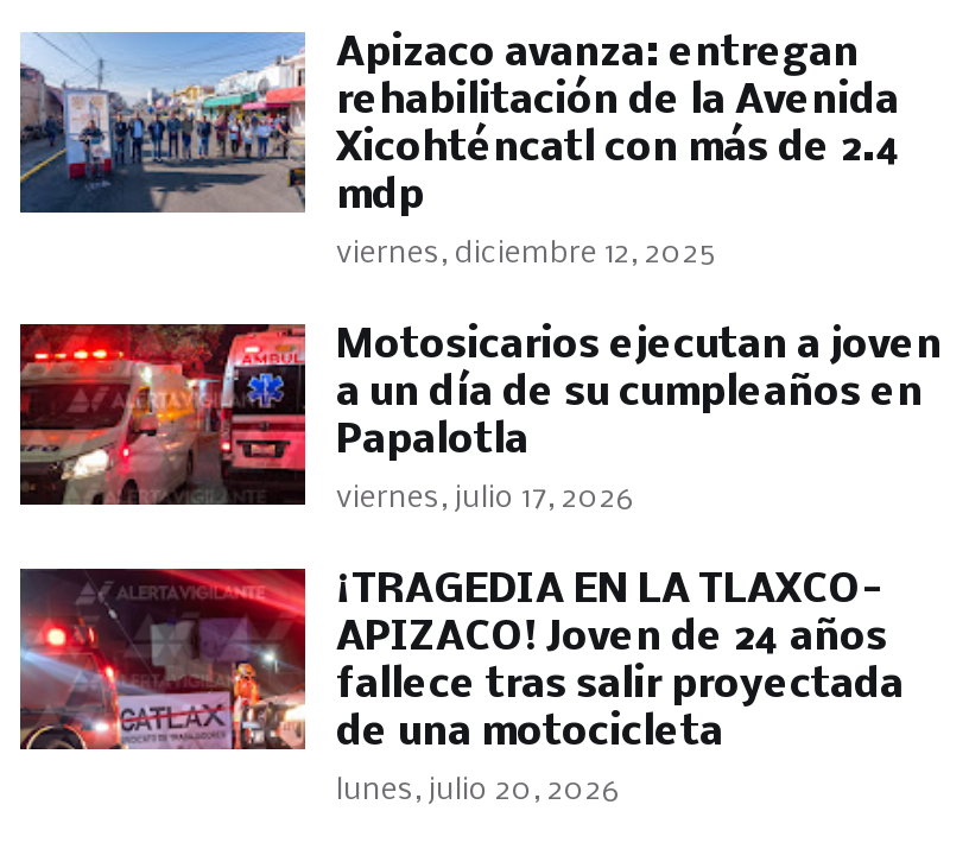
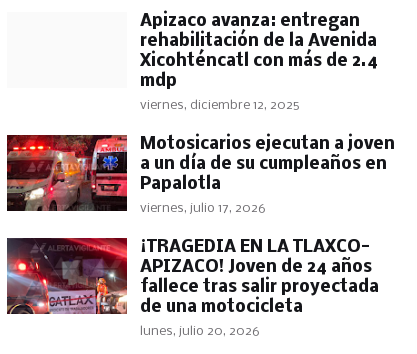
- [image]
